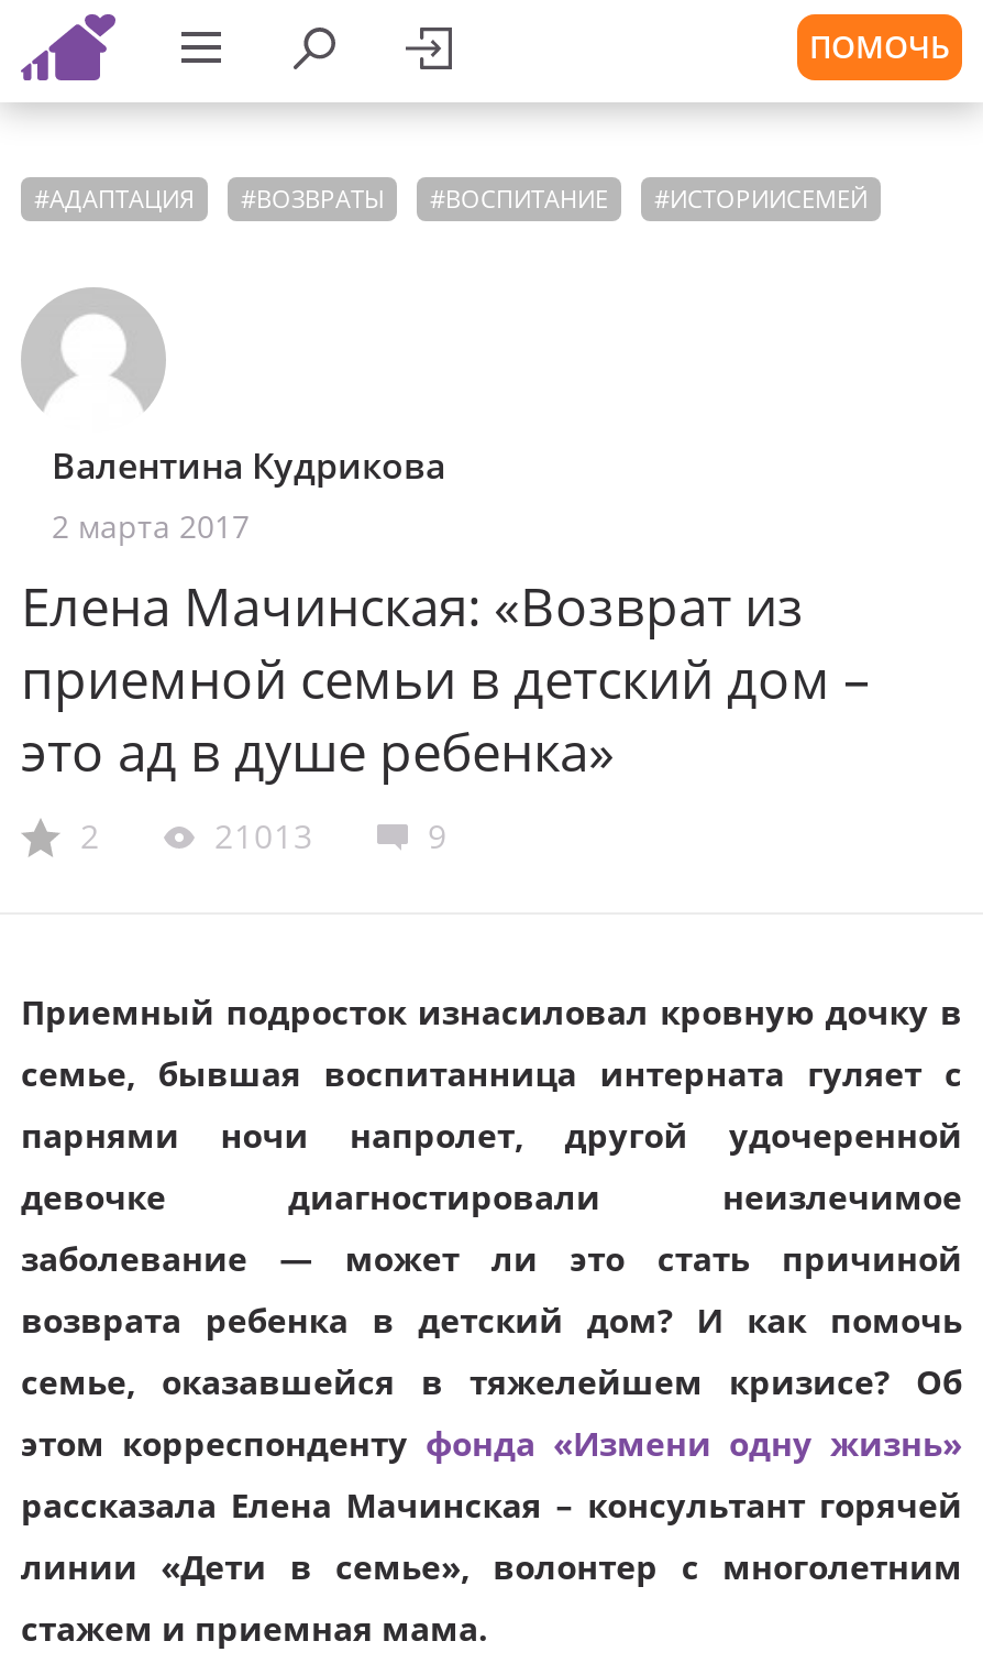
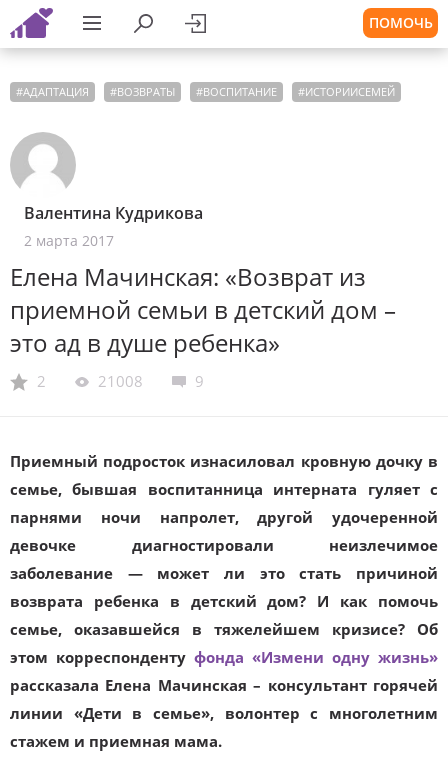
- 21013
+ 21008
